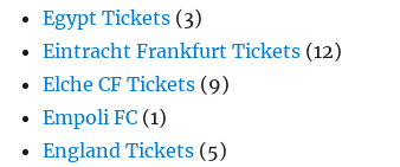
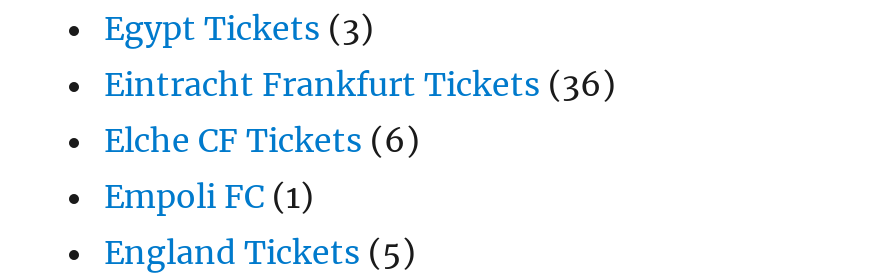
- Eintracht Frankfurt Tickets (12)
+ Eintracht Frankfurt Tickets (36)

- Elche CF Tickets (9)
+ Elche CF Tickets (6)
